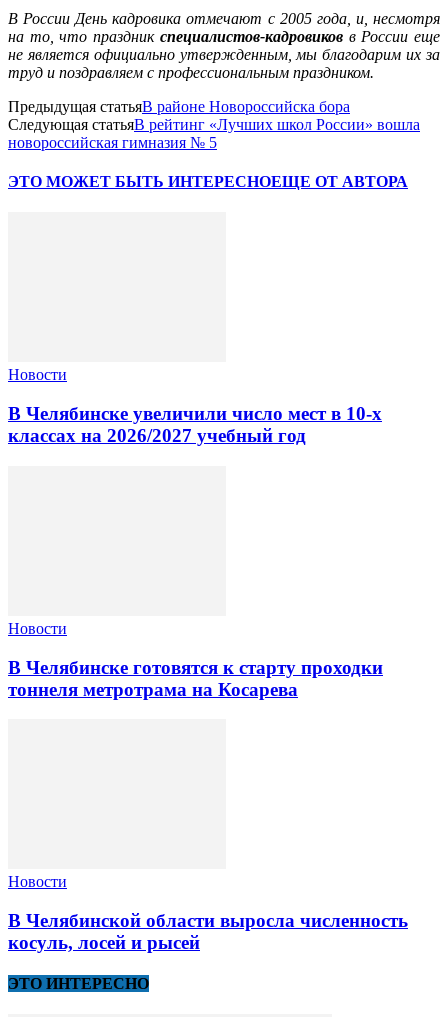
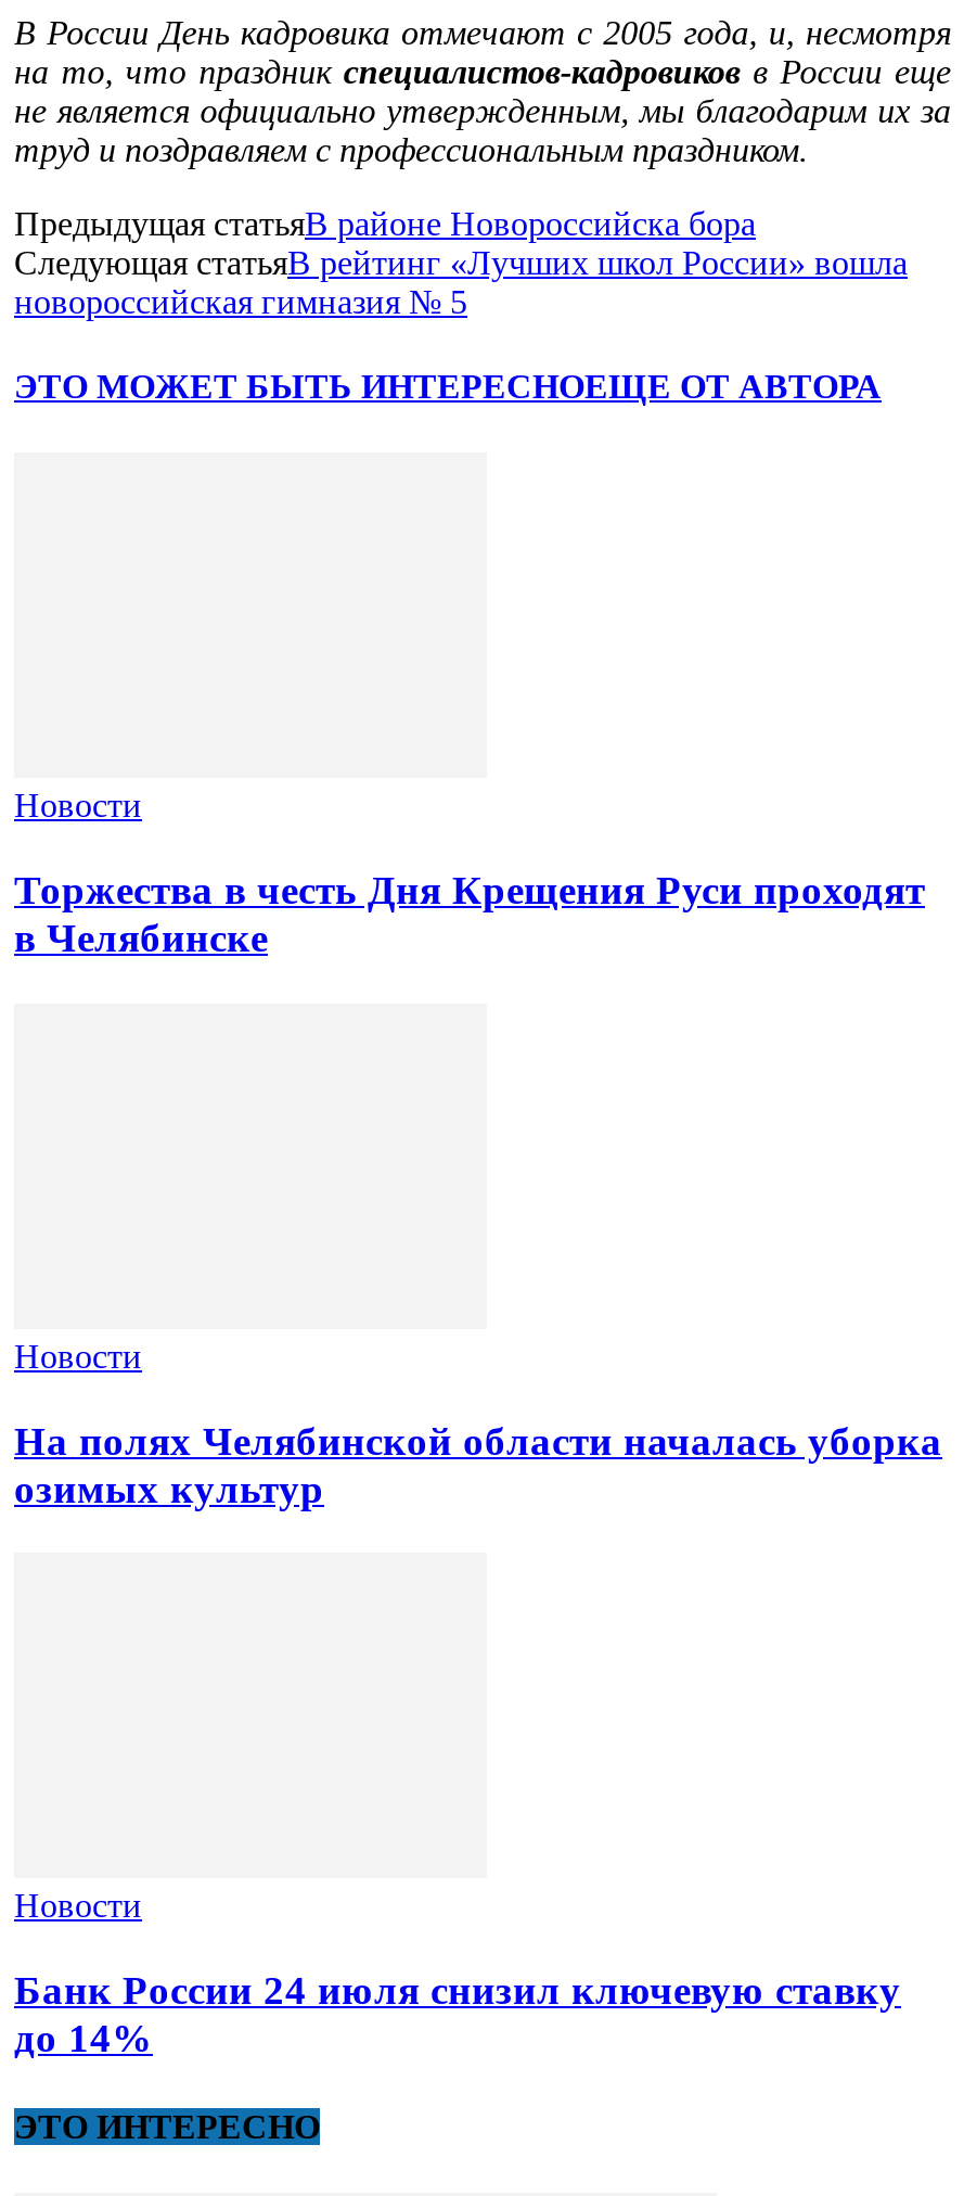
- В Челябинске увеличили число мест в 10‑х
- классах на 2026/2027 учебный год
+ Торжества в честь Дня Крещения Руси проходят
+ в Челябинске

- В Челябинске готовятся к старту проходки
- тоннеля метротрама на Косарева
+ На полях Челябинской области началась уборка
+ озимых культур

- В Челябинской области выросла численность
- косуль, лосей и рысей
+ Банк России 24 июля снизил ключевую ставку
+ до 14%
